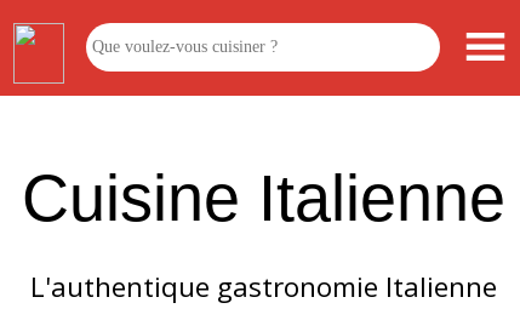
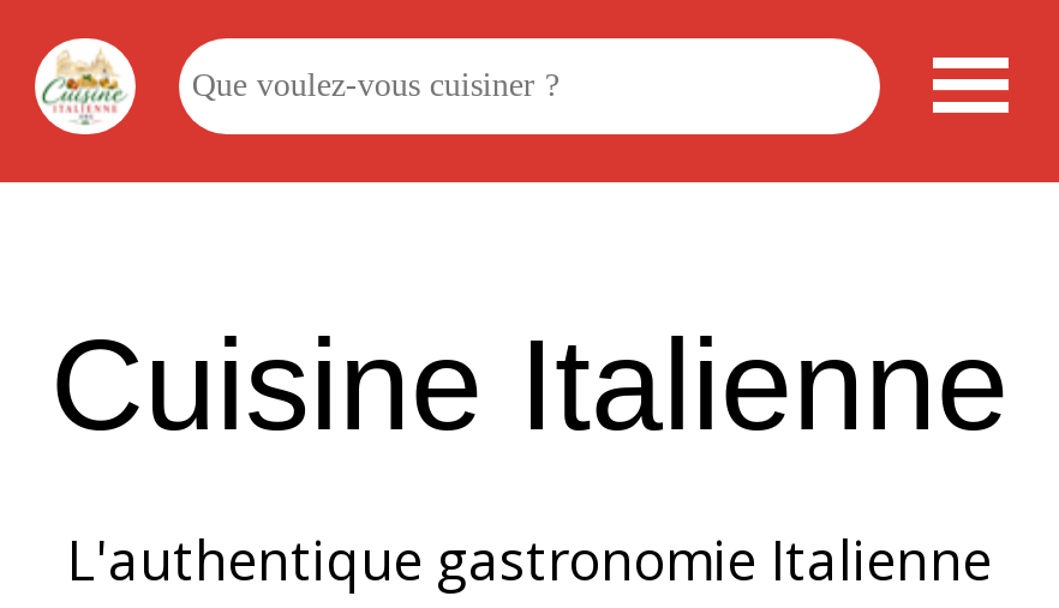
- [image]
+ [image]
